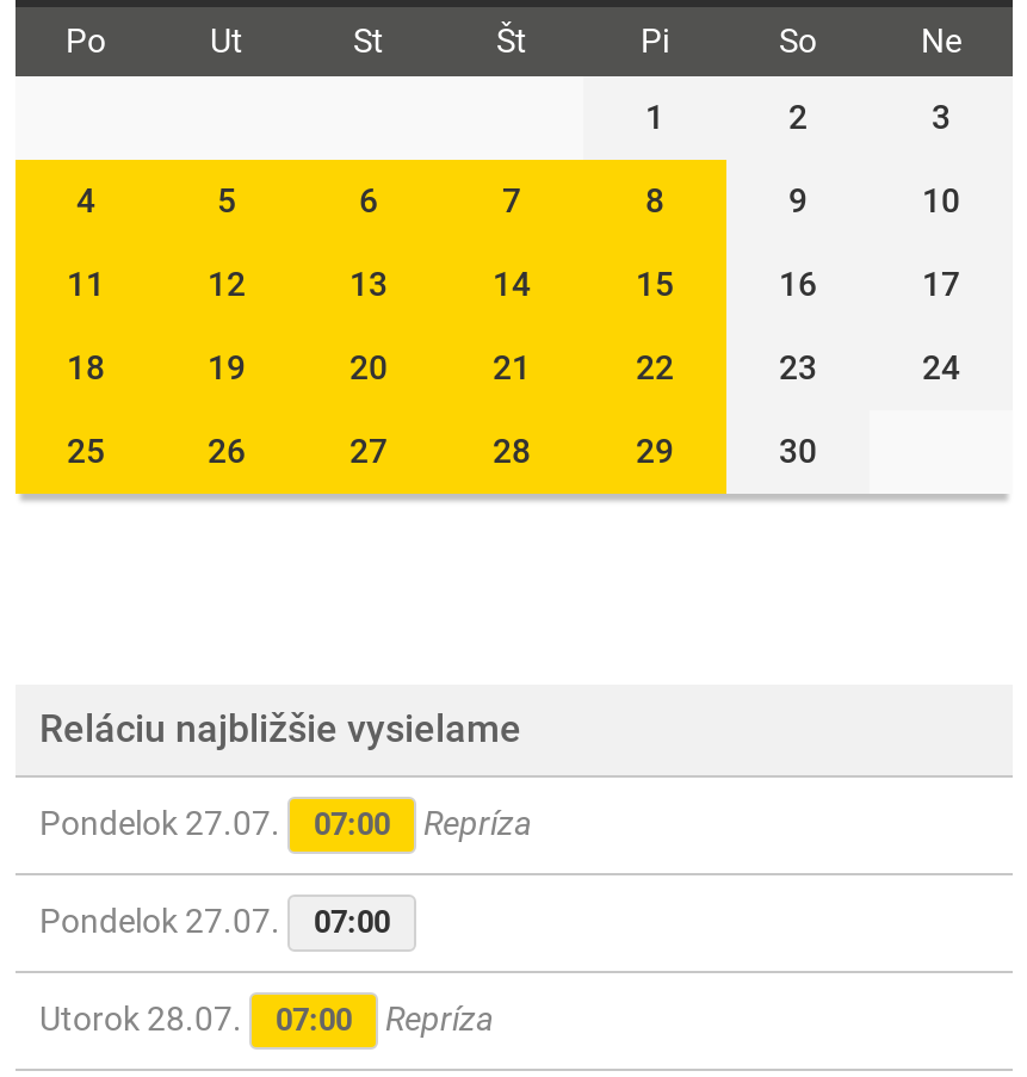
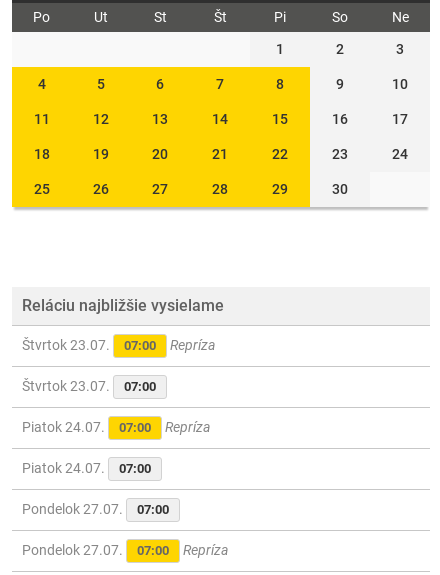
- Pondelok 27.07. 07:00 Repríza
+ Štvrtok 23.07. 07:00 Repríza

+ Štvrtok 23.07.
+ 07:00
+ Piatok 24.07.
+ 07:00
+ Repríza
+ Piatok 24.07.
+ 07:00

- Utorok 28.07. 07:00 Repríza
+ Pondelok 27.07. 07:00 Repríza
